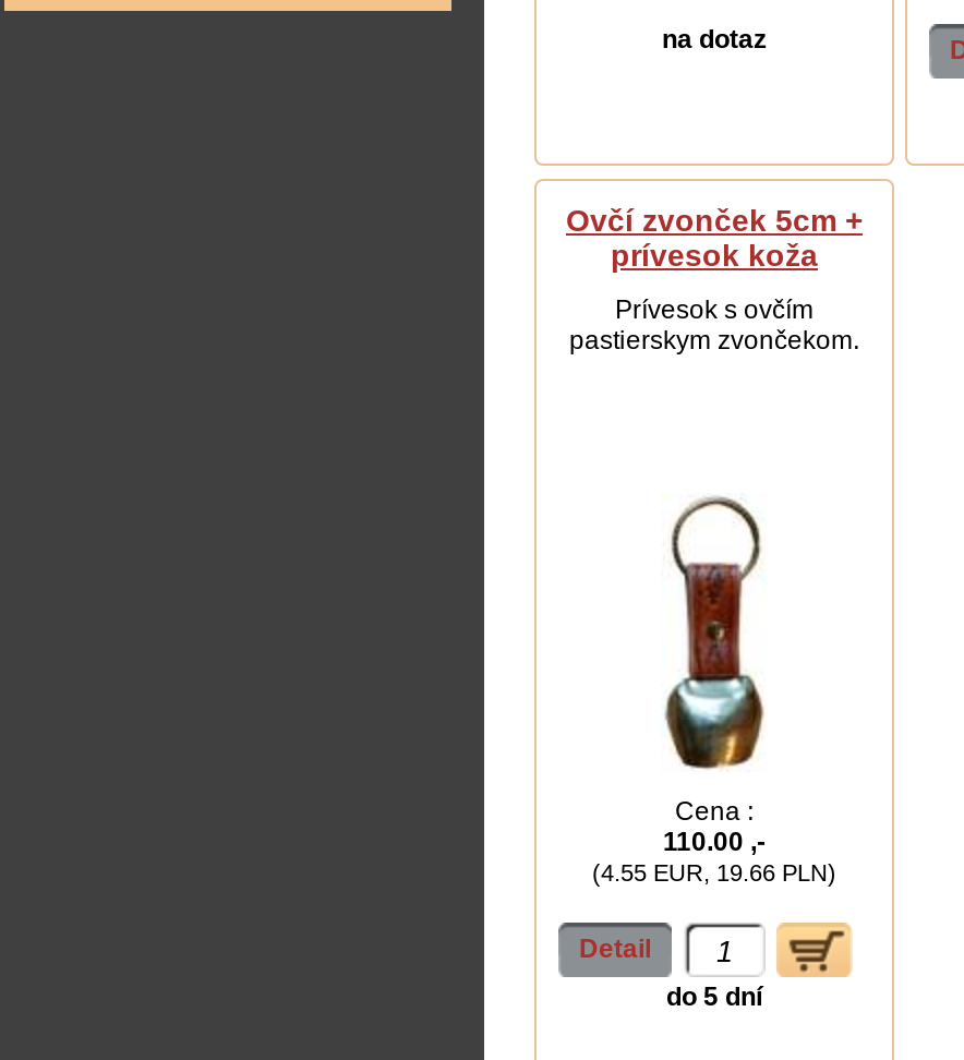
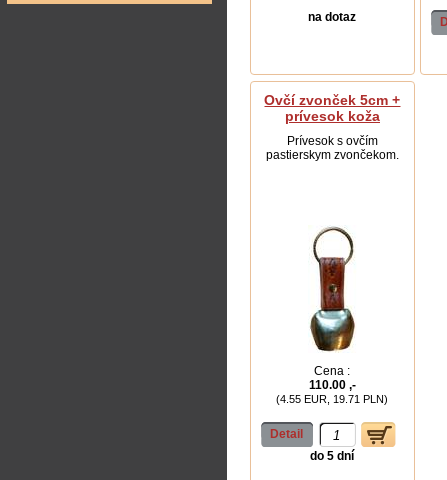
- (4.55 EUR, 19.66 PLN)
+ (4.55 EUR, 19.71 PLN)
